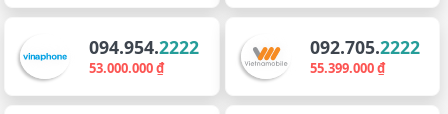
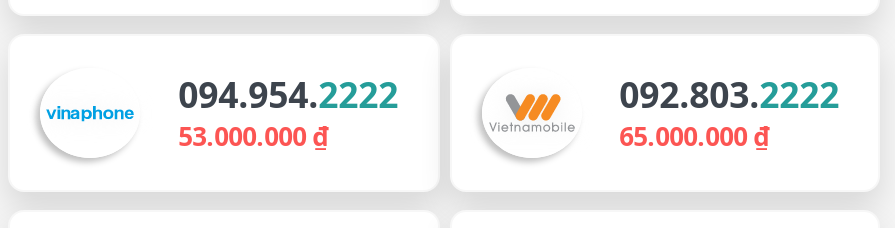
- 092.705.2222
+ 092.803.2222

- 55.399.000 ₫
+ 65.000.000 ₫
